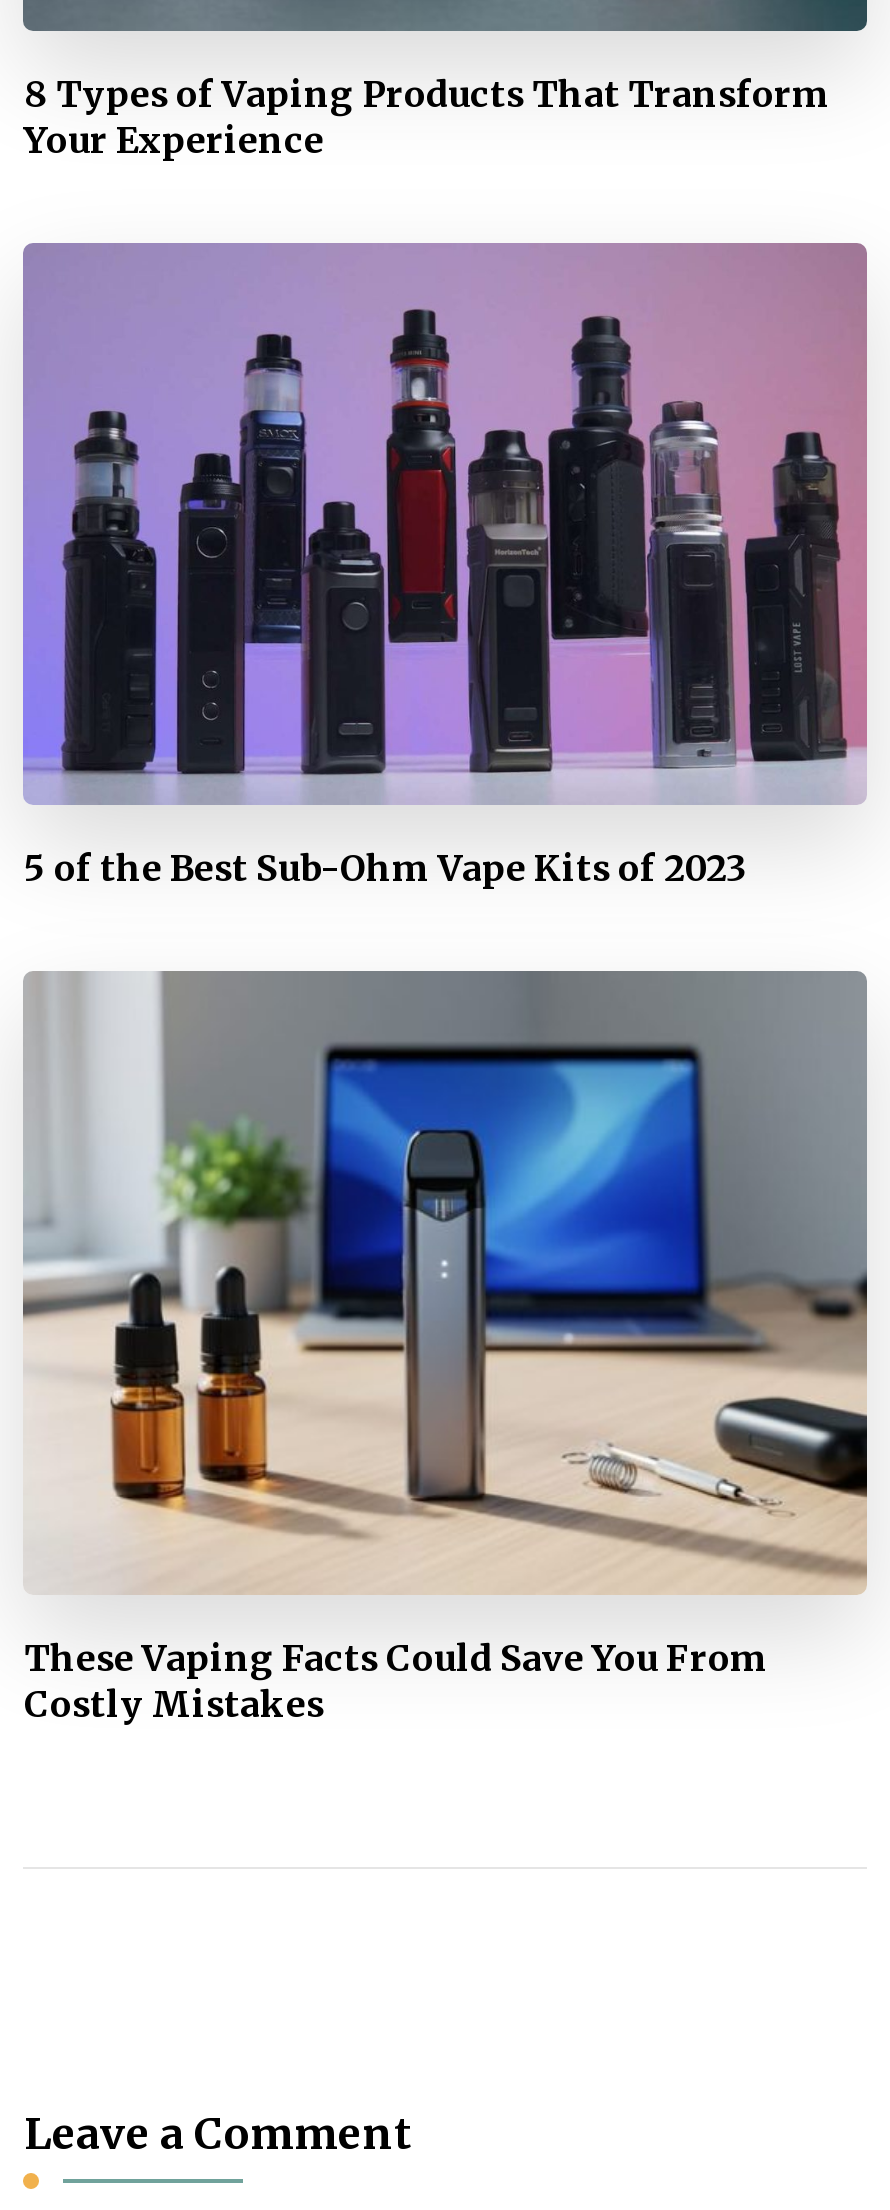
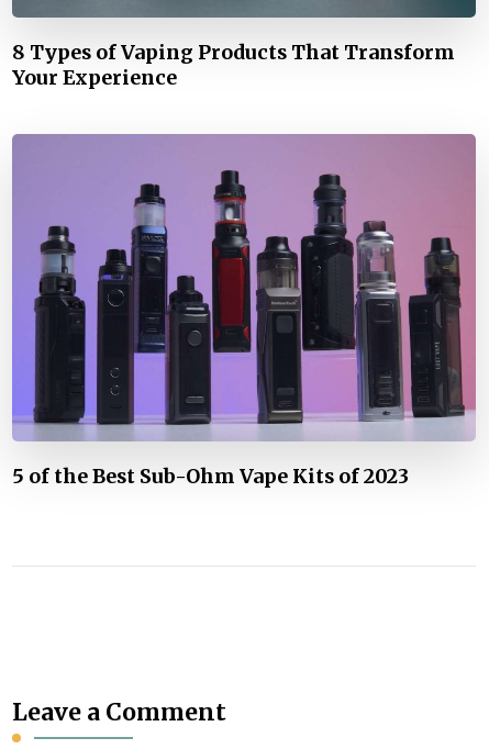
- [image]
- These Vaping Facts Could Save You From
- Costly Mistakes
